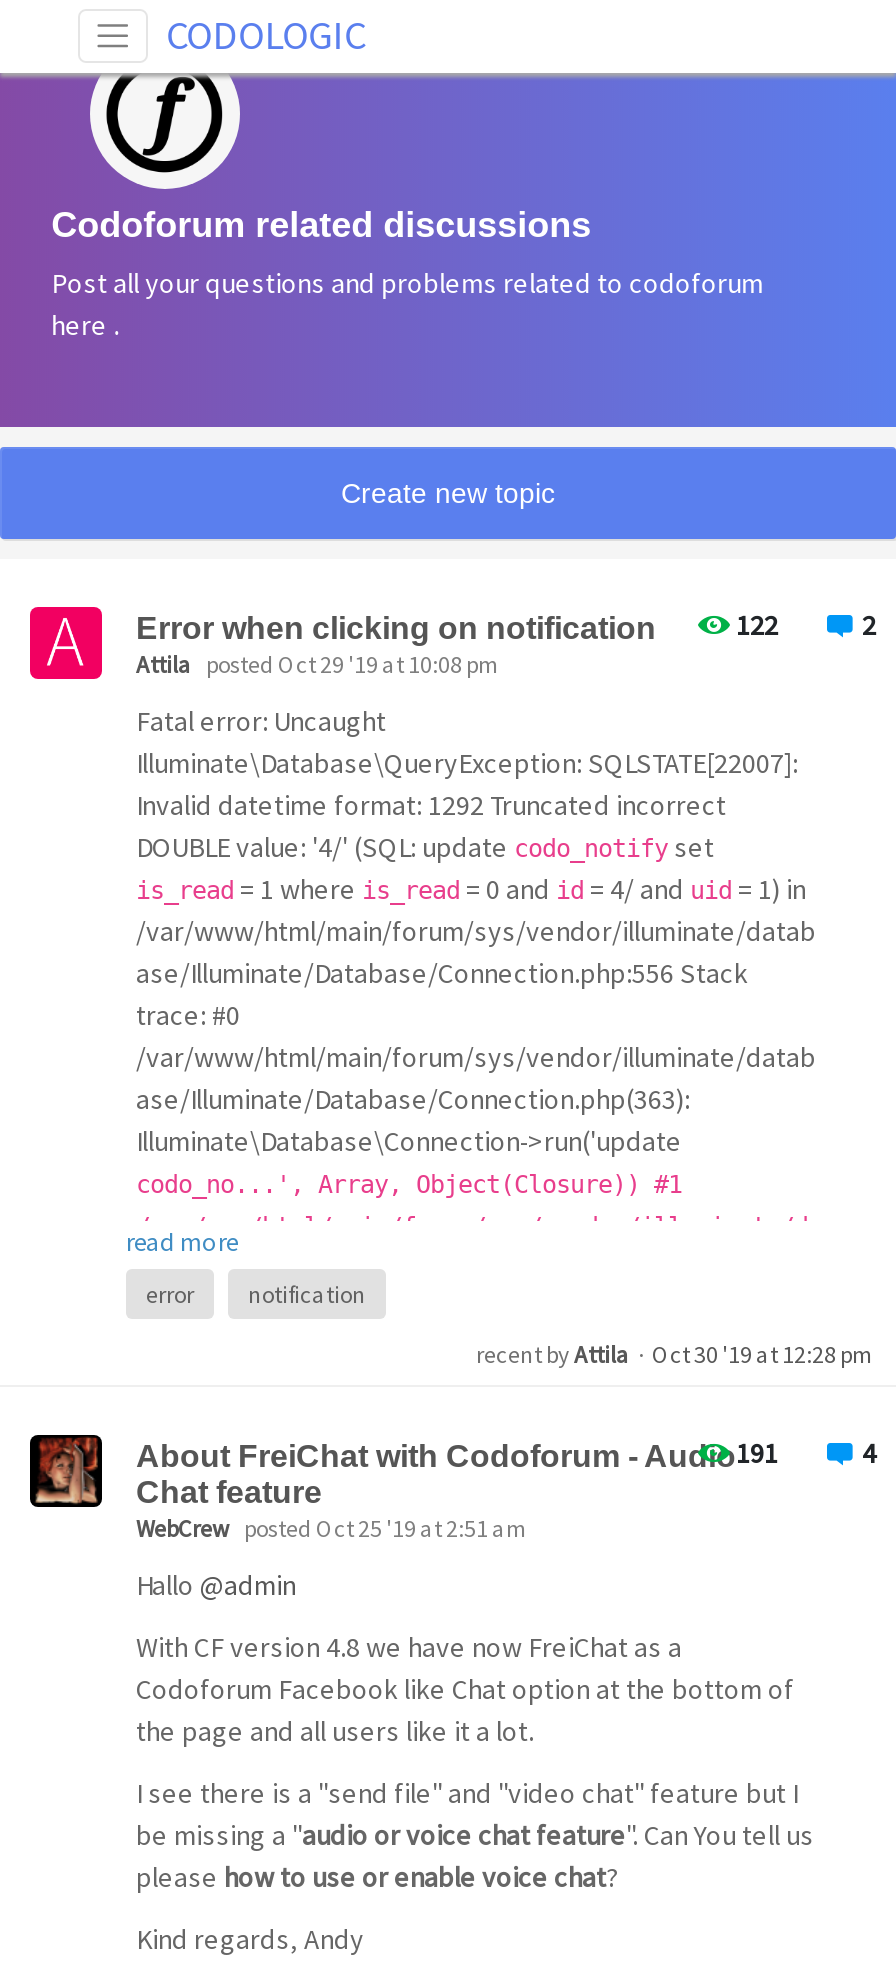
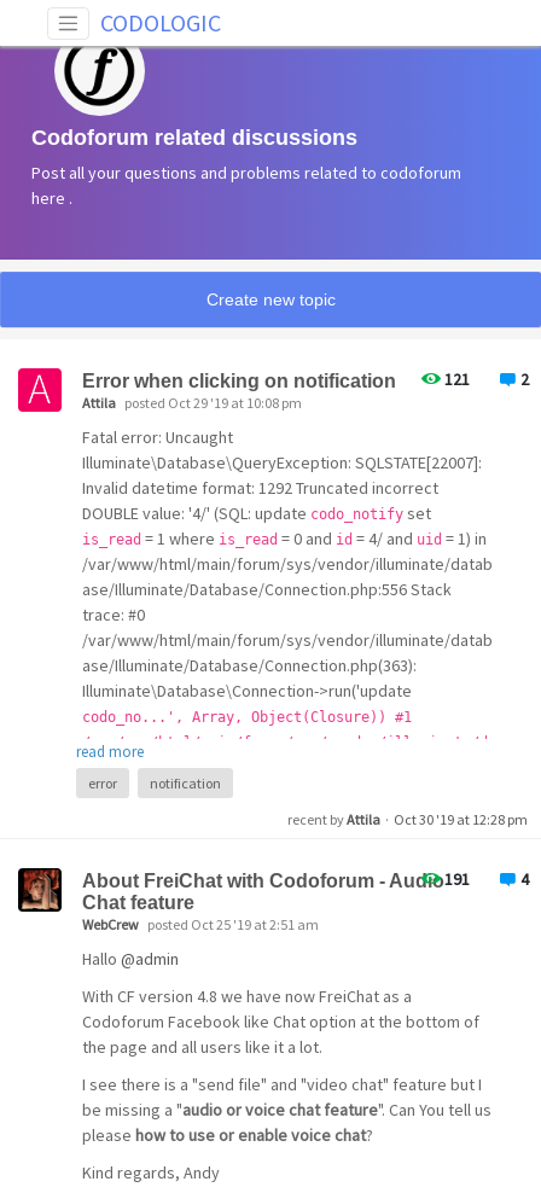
- 122
+ 121
